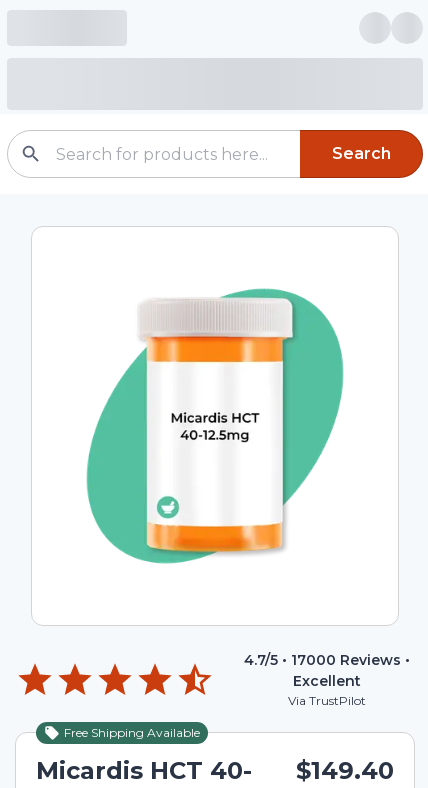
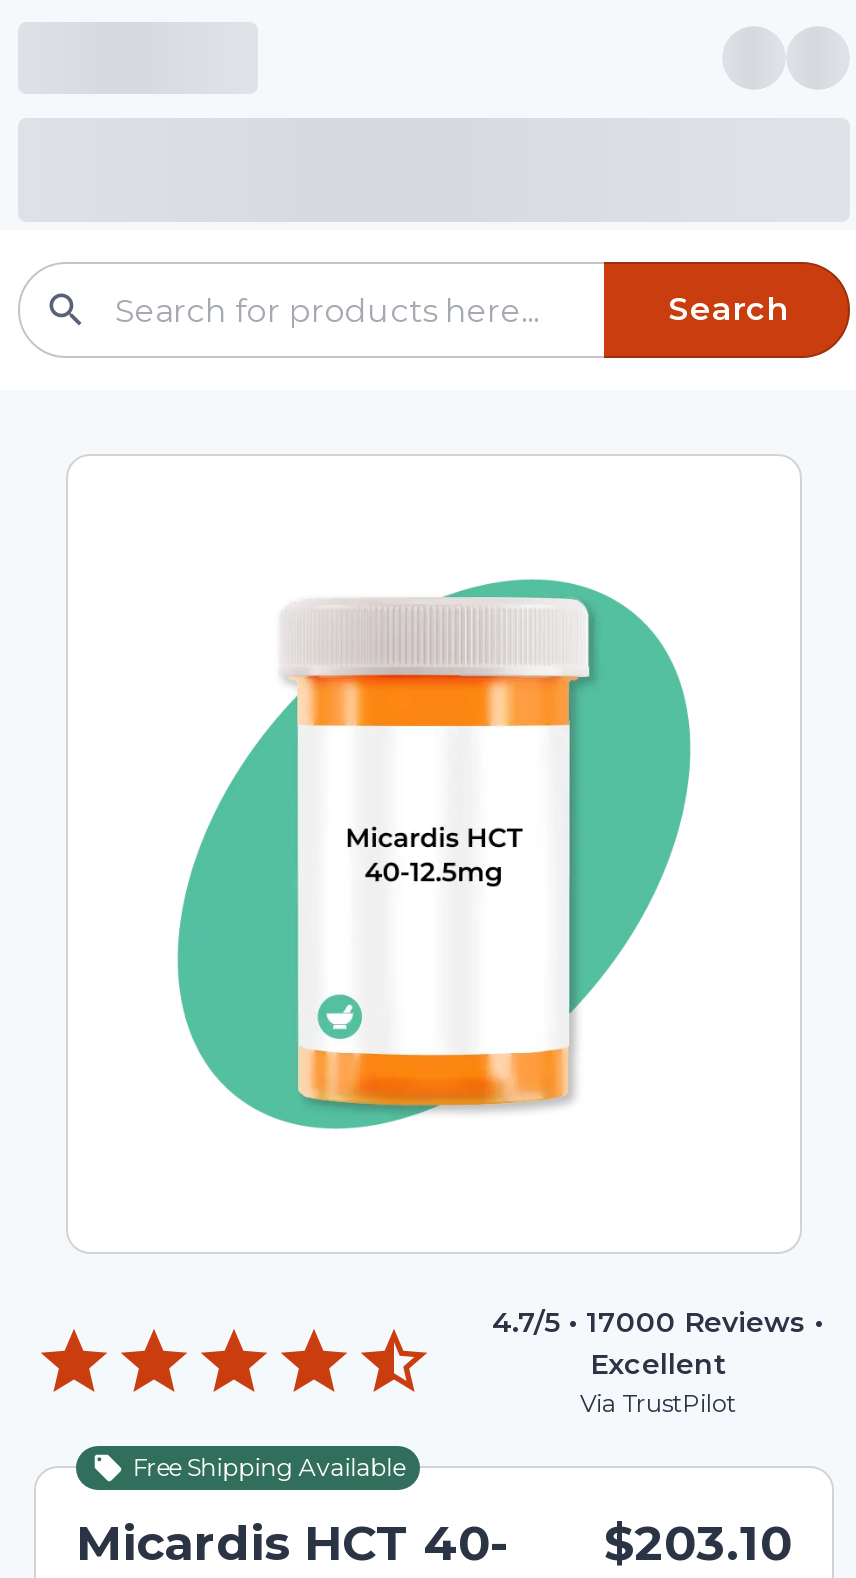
- Micardis HCT 40- $149.40
+ Micardis HCT 40- $203.10
